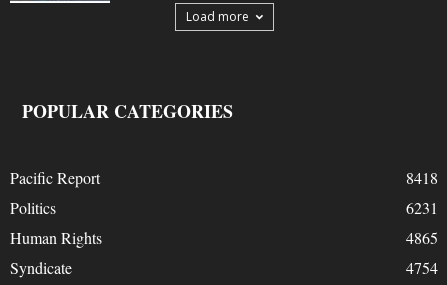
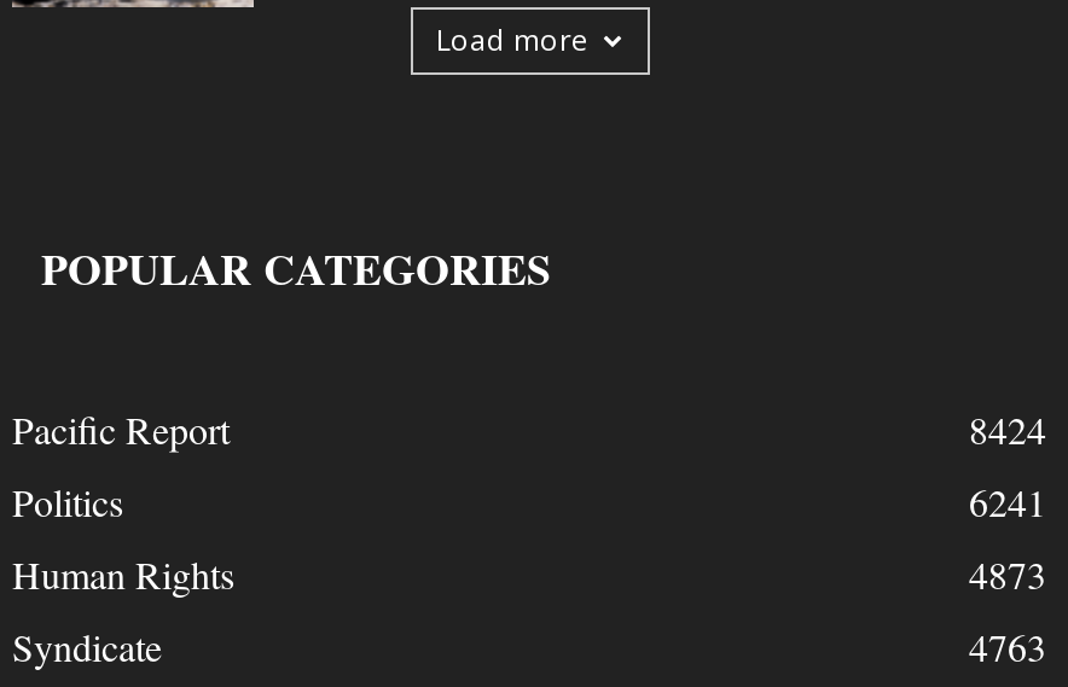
- 8418
+ 8424

- 6231
+ 6241

- 4865
+ 4873

- 4754
+ 4763
